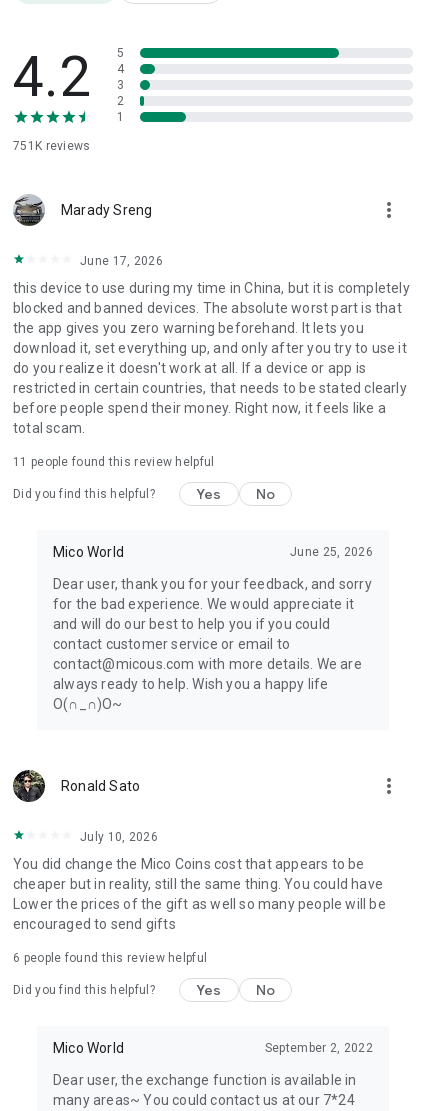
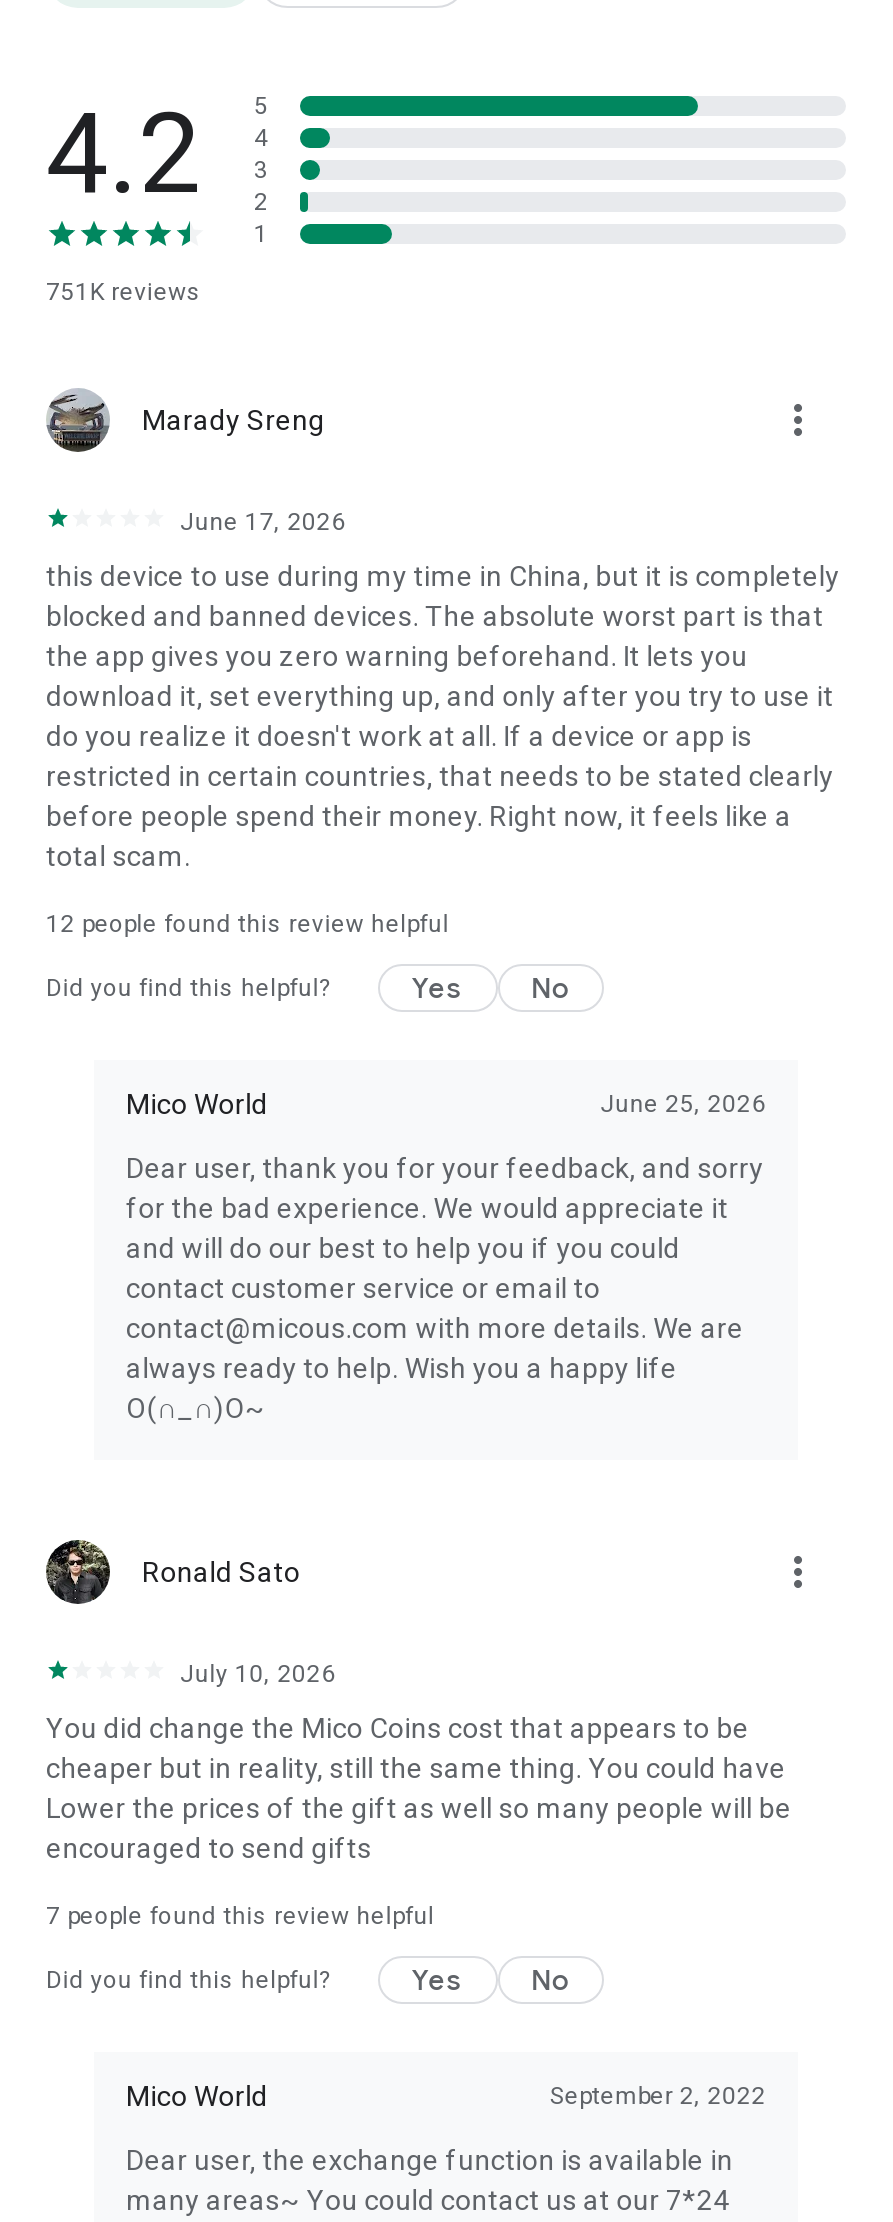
- 11 people found this review helpful
+ 12 people found this review helpful

- 6 people found this review helpful
+ 7 people found this review helpful
